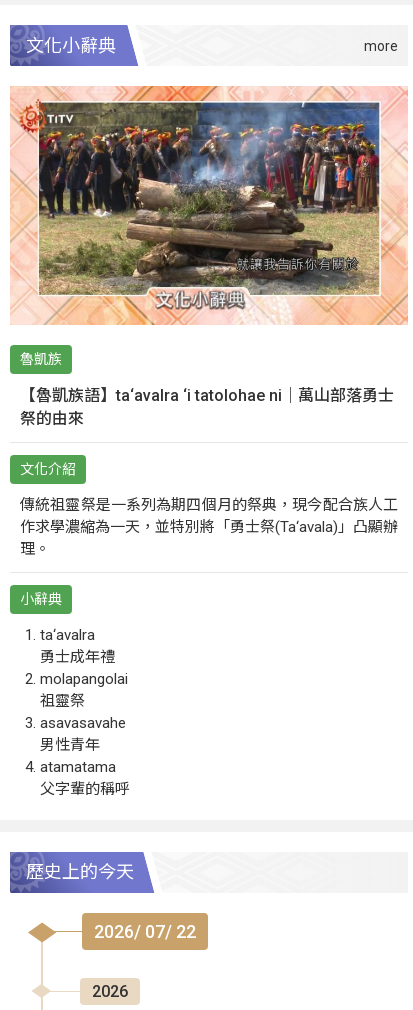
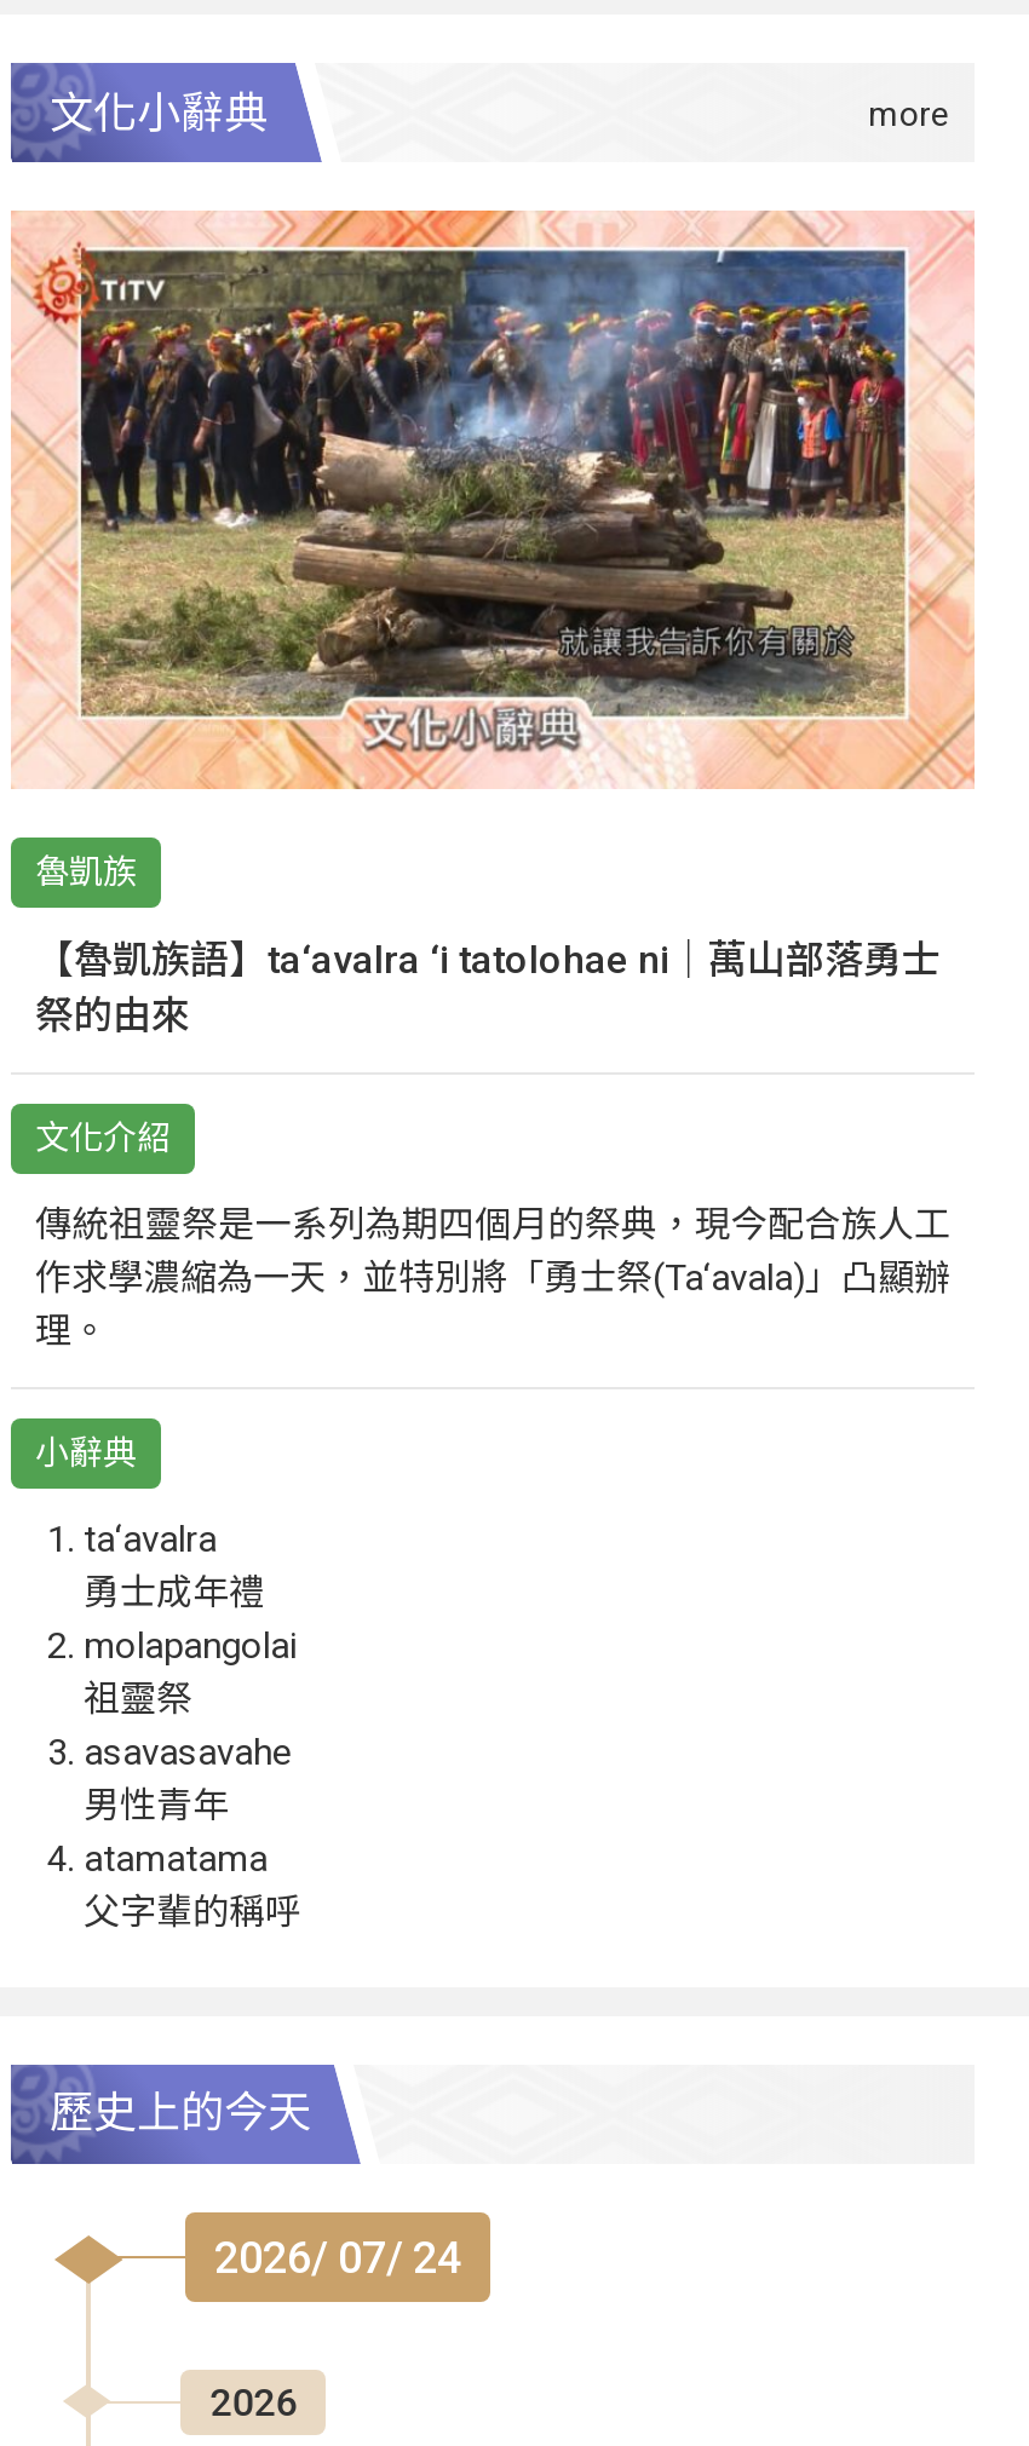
- 2026/ 07/ 22
+ 2026/ 07/ 24
